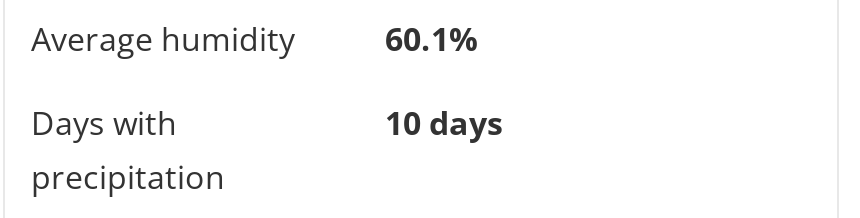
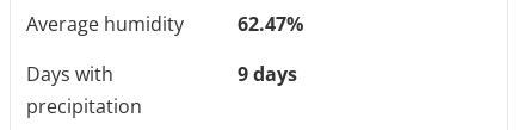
- 60.1%
+ 62.47%

- 10 days
+ 9 days
